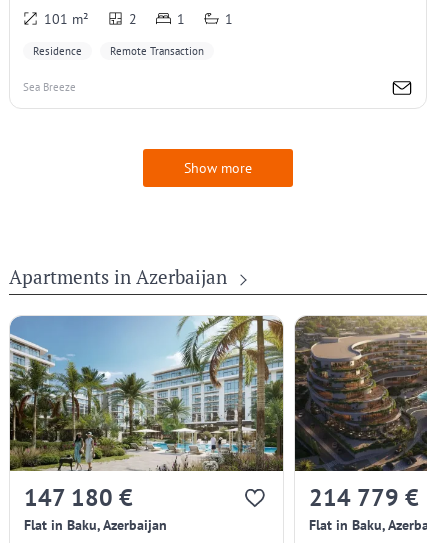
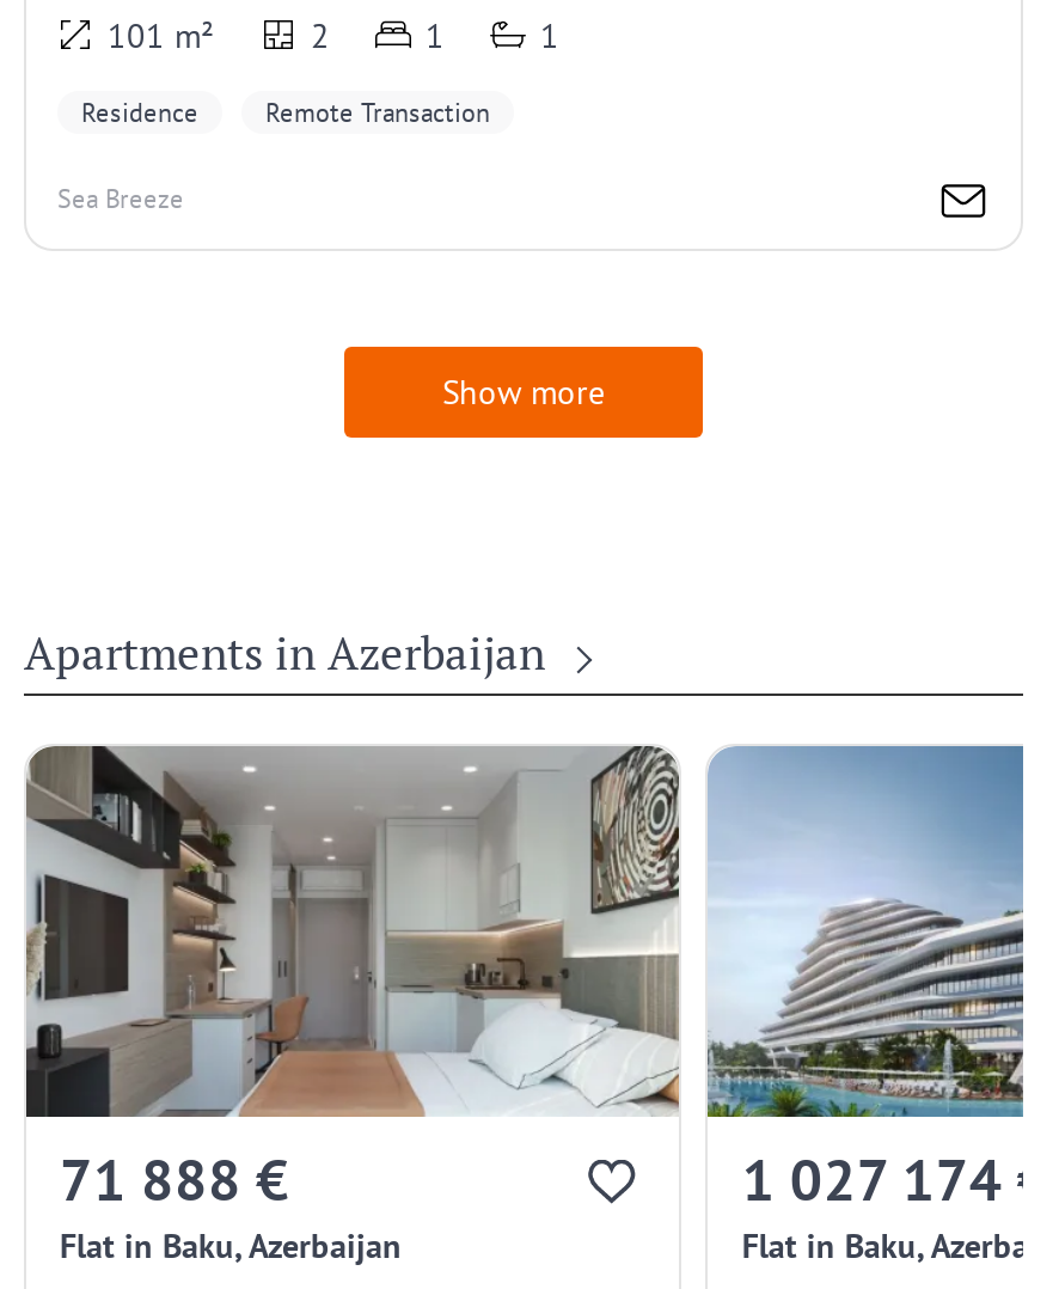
- [image]
- 147 180 €
+ [image]
+ 71 888 €

- [image]
- 214 779 €
+ [image]
+ 1 027 174 €
